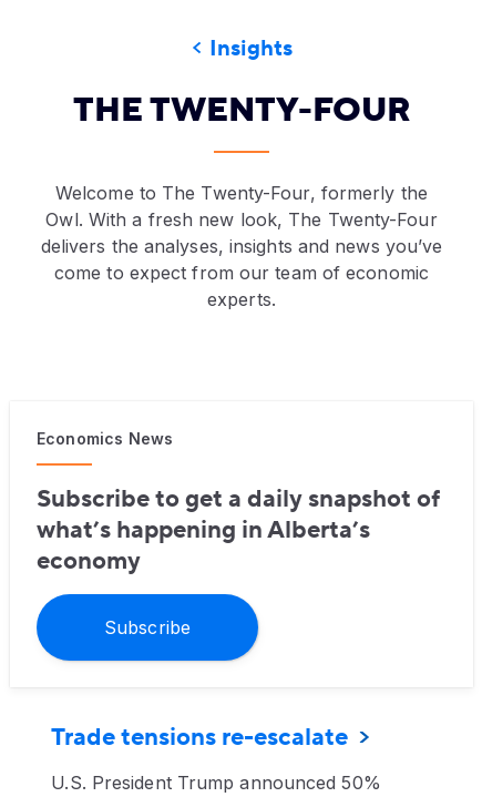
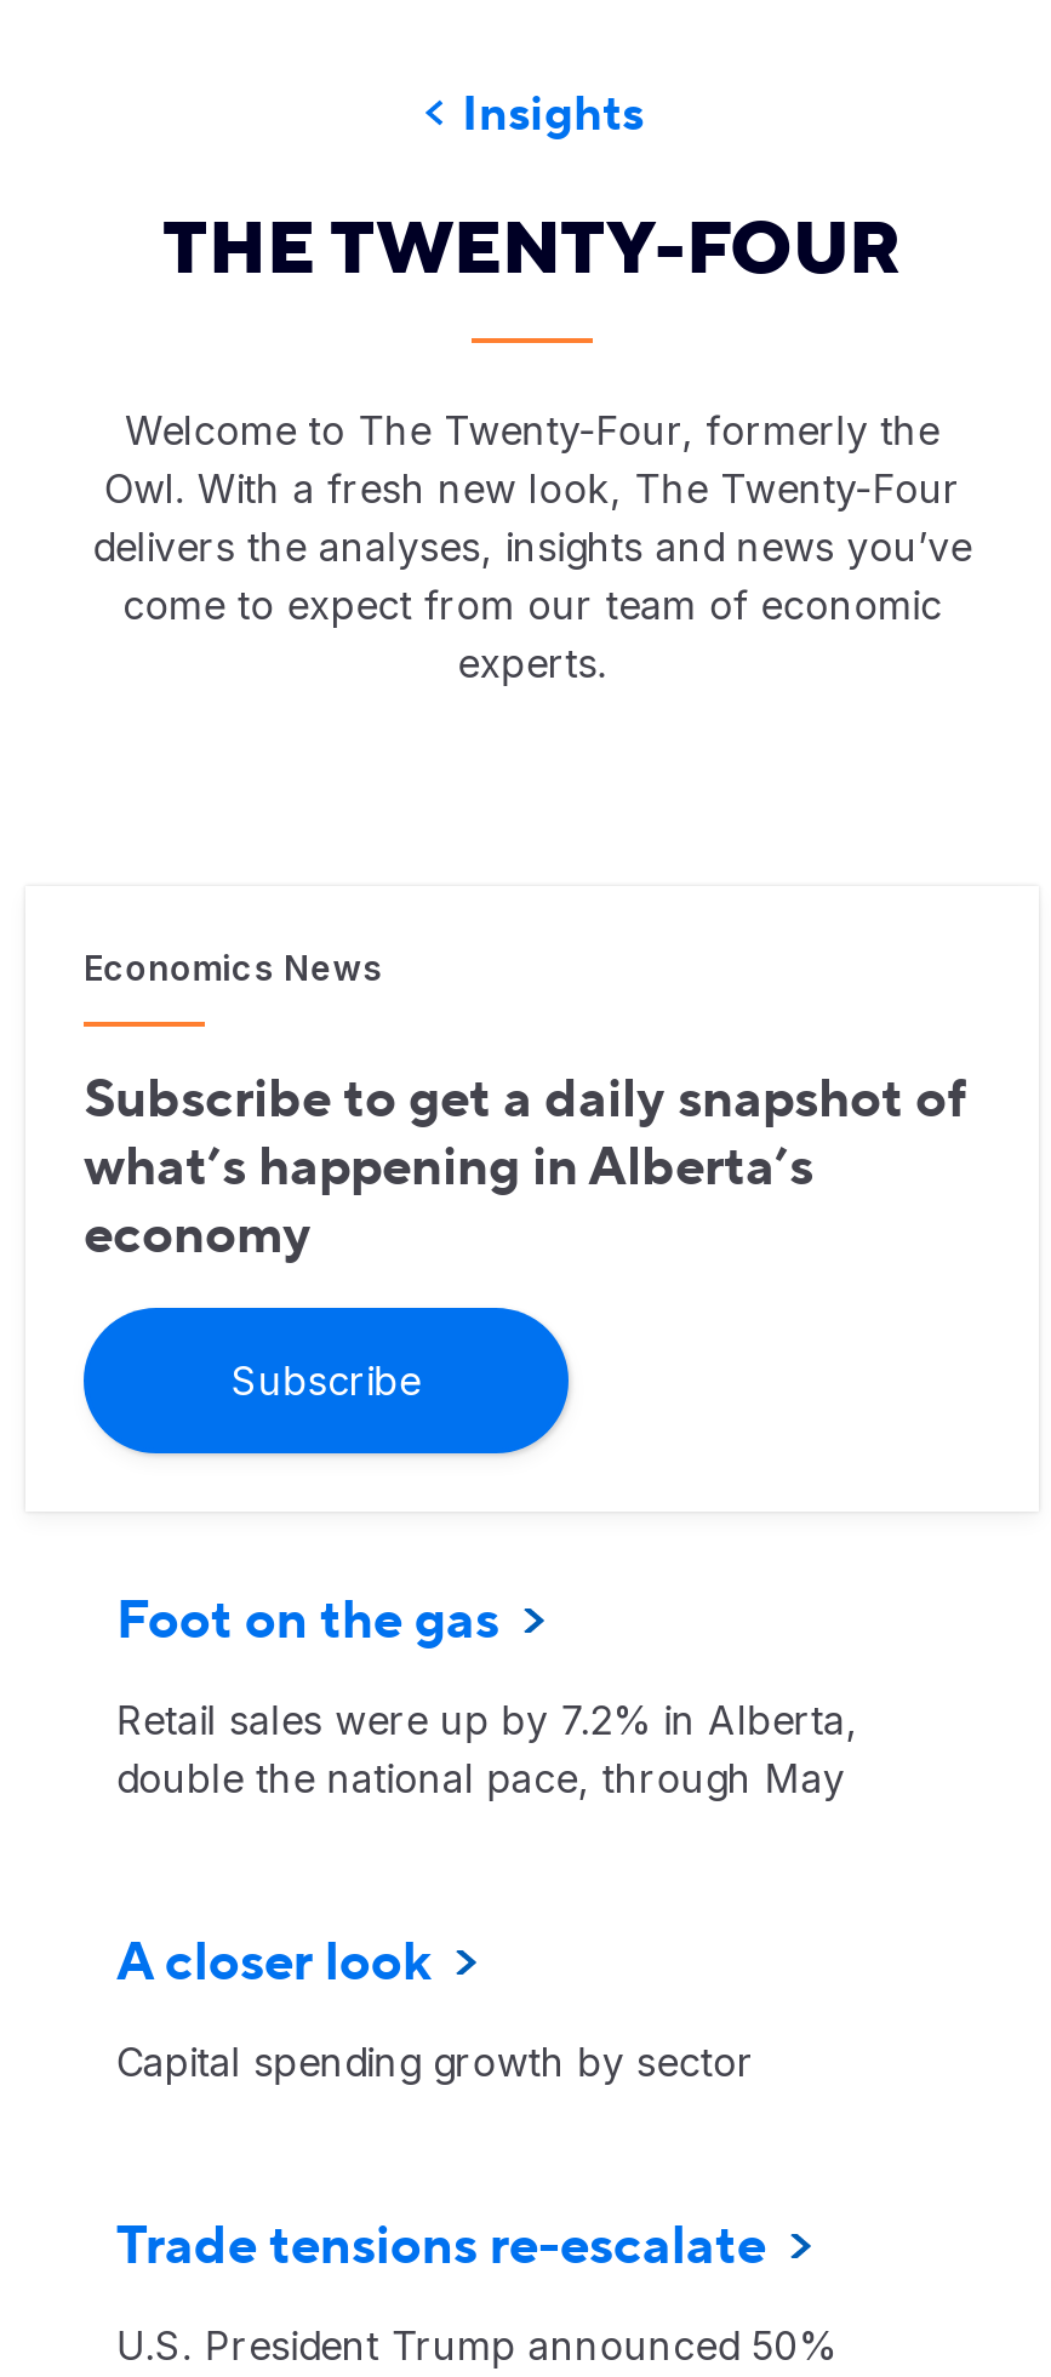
+ Foot on the gas
+ Retail sales were up by 7.2% in Alberta,
+ double the national pace, through May
+ A closer look
+ Capital spending growth by sector
